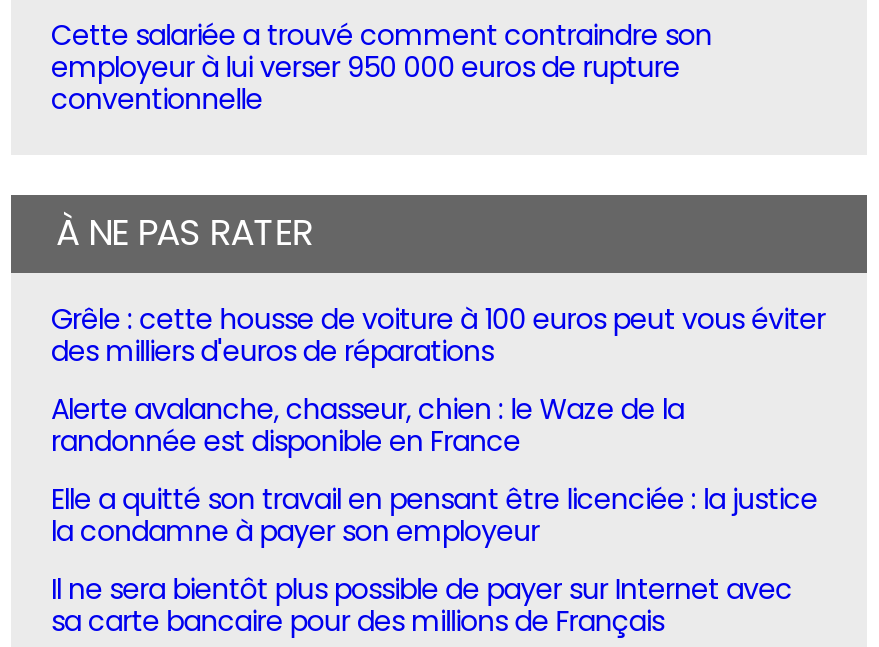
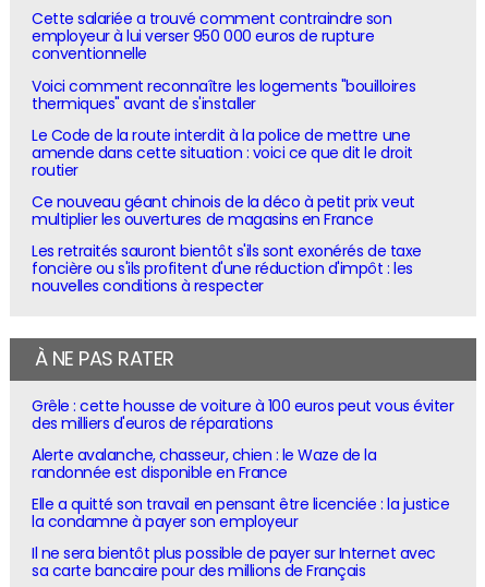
+ Voici comment reconnaître les logements "bouilloires
+ thermiques" avant de s'installer
+ Le Code de la route interdit à la police de mettre une
+ amende dans cette situation : voici ce que dit le droit
+ routier
+ Ce nouveau géant chinois de la déco à petit prix veut
+ multiplier les ouvertures de magasins en France
+ Les retraités sauront bientôt s'ils sont exonérés de taxe
+ foncière ou s'ils profitent d'une réduction d'impôt : les
+ nouvelles conditions à respecter
